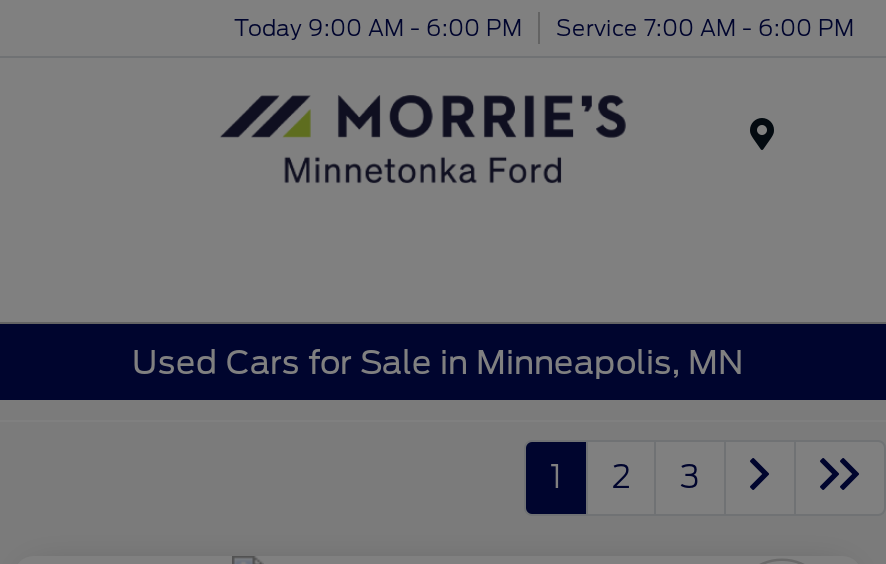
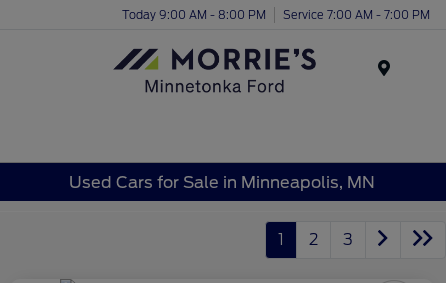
- Today 9:00 AM - 6:00 PM
+ Today 9:00 AM - 8:00 PM

- Service 7:00 AM - 6:00 PM
+ Service 7:00 AM - 7:00 PM
